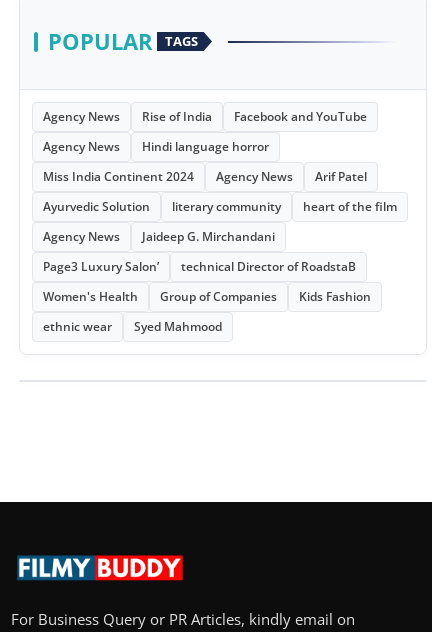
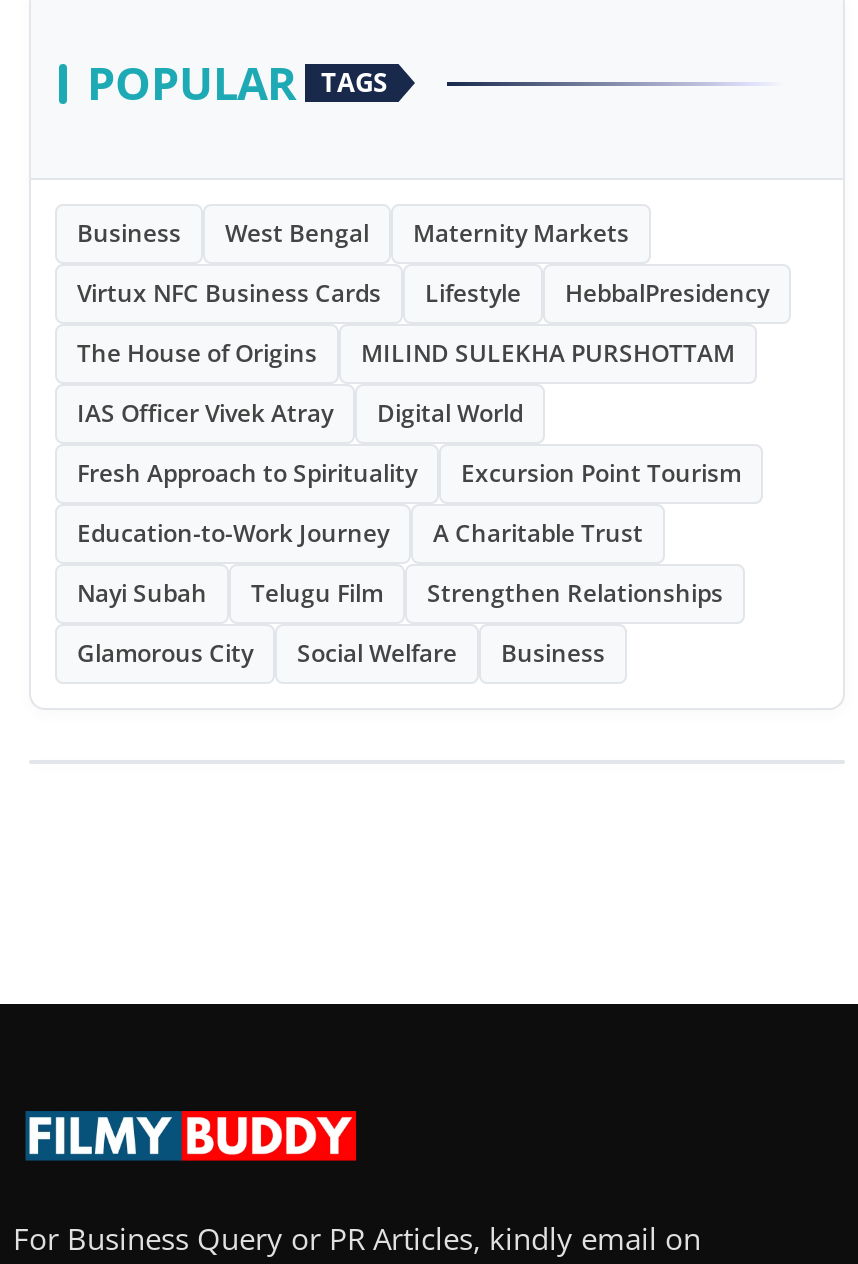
- Agency News
- Rise of India
- Facebook and YouTube
+ Business
+ West Bengal
+ Maternity Markets

- Agency News
- Hindi language horror
+ Virtux NFC Business Cards
+ Lifestyle
+ HebbalPresidency

- Miss India Continent 2024
- Agency News
- Arif Patel
+ The House of Origins
+ MILIND SULEKHA PURSHOTTAM

- Ayurvedic Solution
- literary community
- heart of the film
+ IAS Officer Vivek Atray
+ Digital World

- Agency News
- Jaideep G. Mirchandani
+ Fresh Approach to Spirituality
+ Excursion Point Tourism

- Page3 Luxury Salon’
- technical Director of RoadstaB
+ Education-to-Work Journey
+ A Charitable Trust

- Women's Health
- Group of Companies
- Kids Fashion
+ Nayi Subah
+ Telugu Film
+ Strengthen Relationships

- ethnic wear
- Syed Mahmood
+ Glamorous City
+ Social Welfare
+ Business
